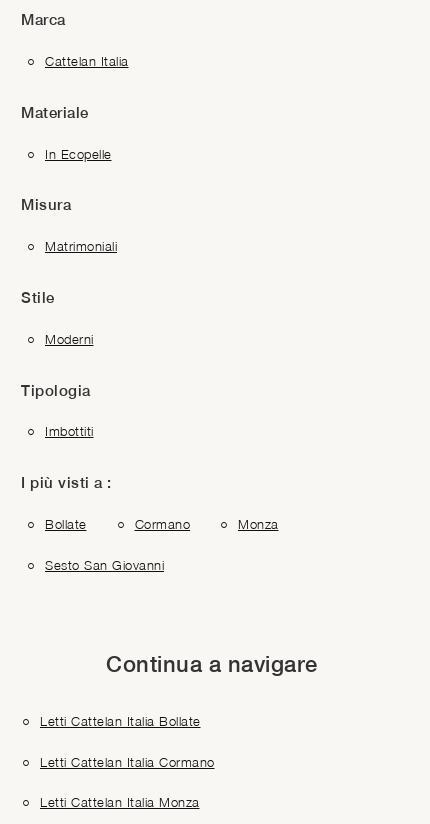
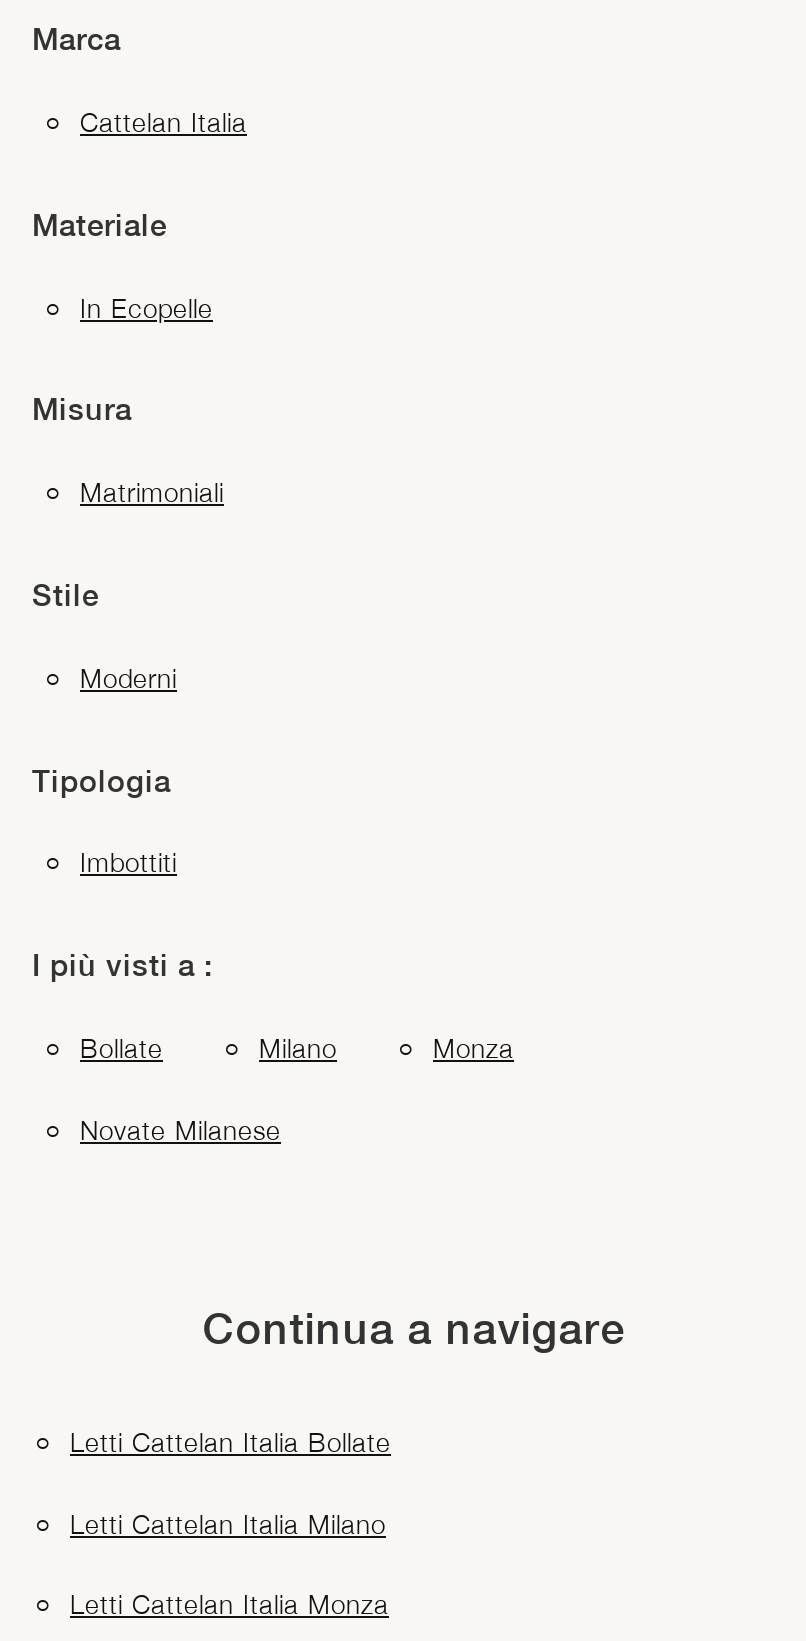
- Cormano
+ Milano

- Sesto San Giovanni
+ Novate Milanese

- Letti Cattelan Italia Cormano
+ Letti Cattelan Italia Milano
